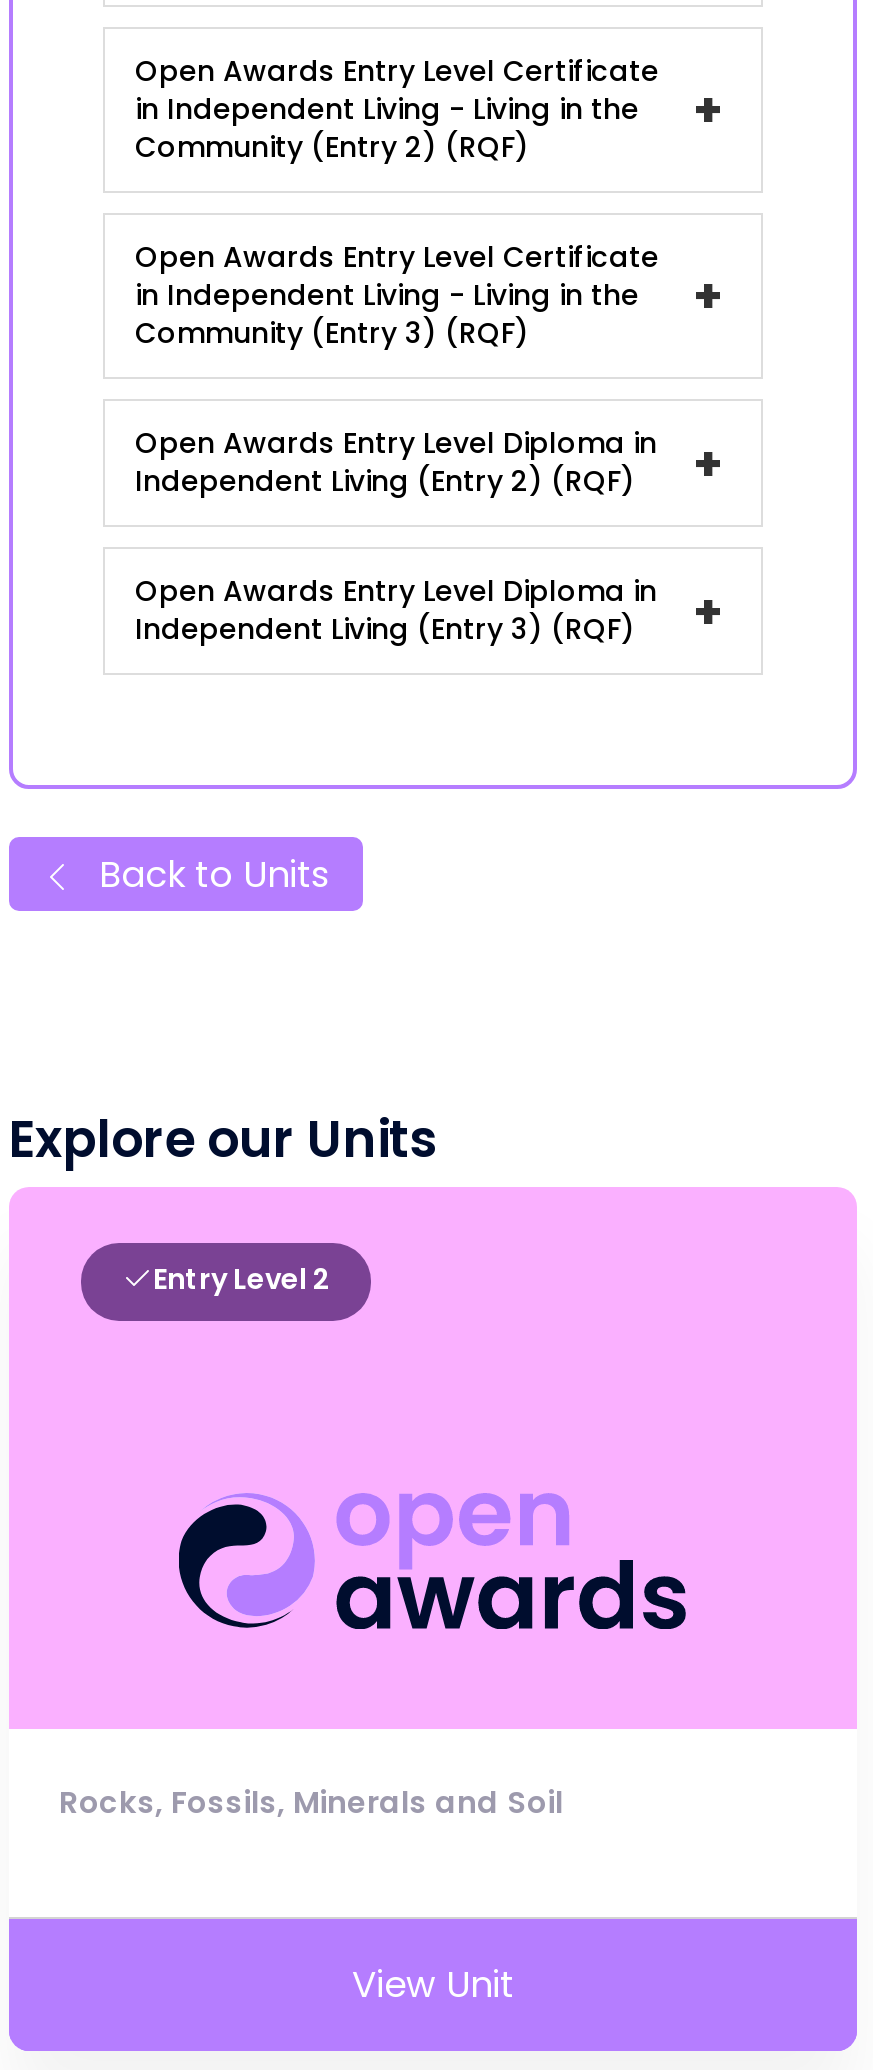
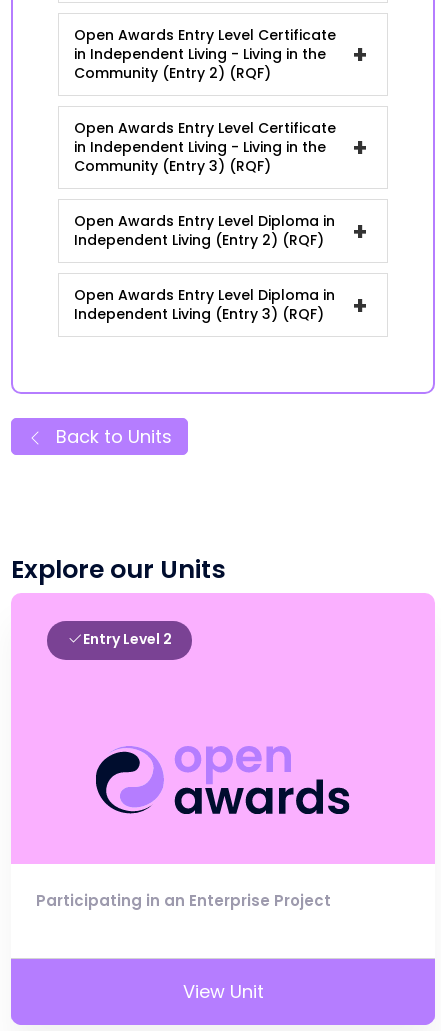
- Rocks, Fossils, Minerals and Soil
+ Participating in an Enterprise Project
